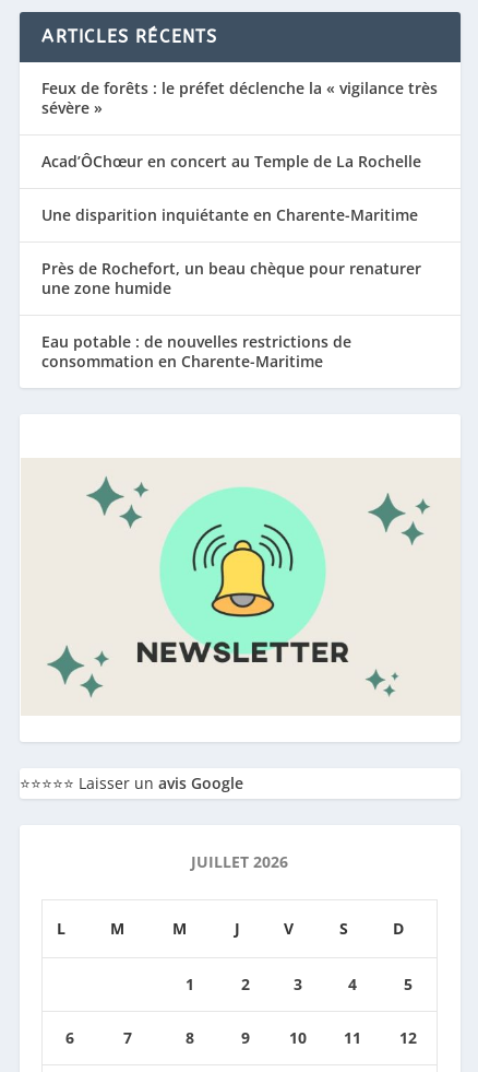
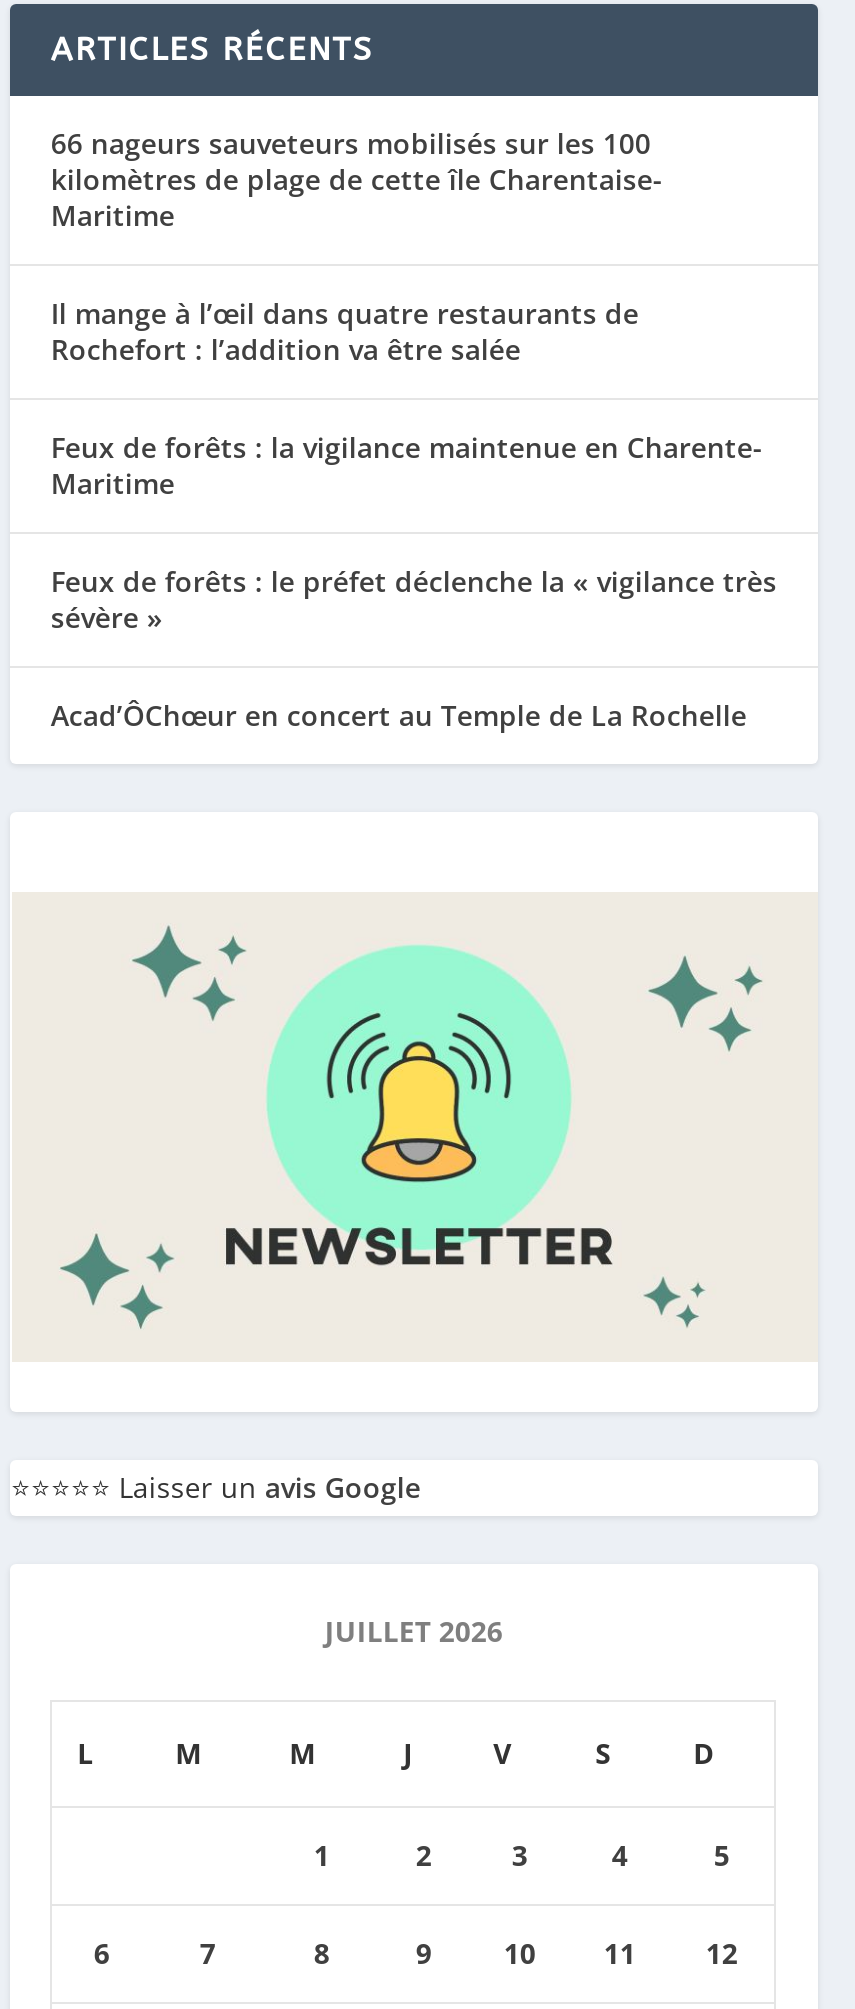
+ 66 nageurs sauveteurs mobilisés sur les 100
+ kilomètres de plage de cette île Charentaise-
+ Maritime
+ Il mange à l’œil dans quatre restaurants de
+ Rochefort : l’addition va être salée
+ Feux de forêts : la vigilance maintenue en Charente-
+ Maritime

moved down: Feux de forêts : le préfet déclenche la « vigilance très | sévère » | Acad’ÔChœur en concert au Temple de La Rochelle

- Une disparition inquiétante en Charente-Maritime
- Près de Rochefort, un beau chèque pour renaturer
- une zone humide
- Eau potable : de nouvelles restrictions de
- consommation en Charente-Maritime
